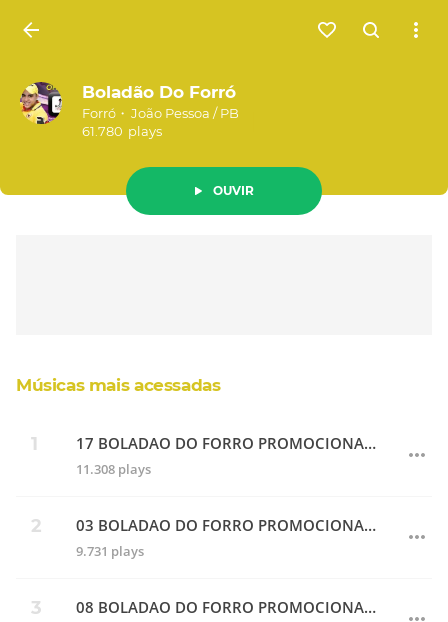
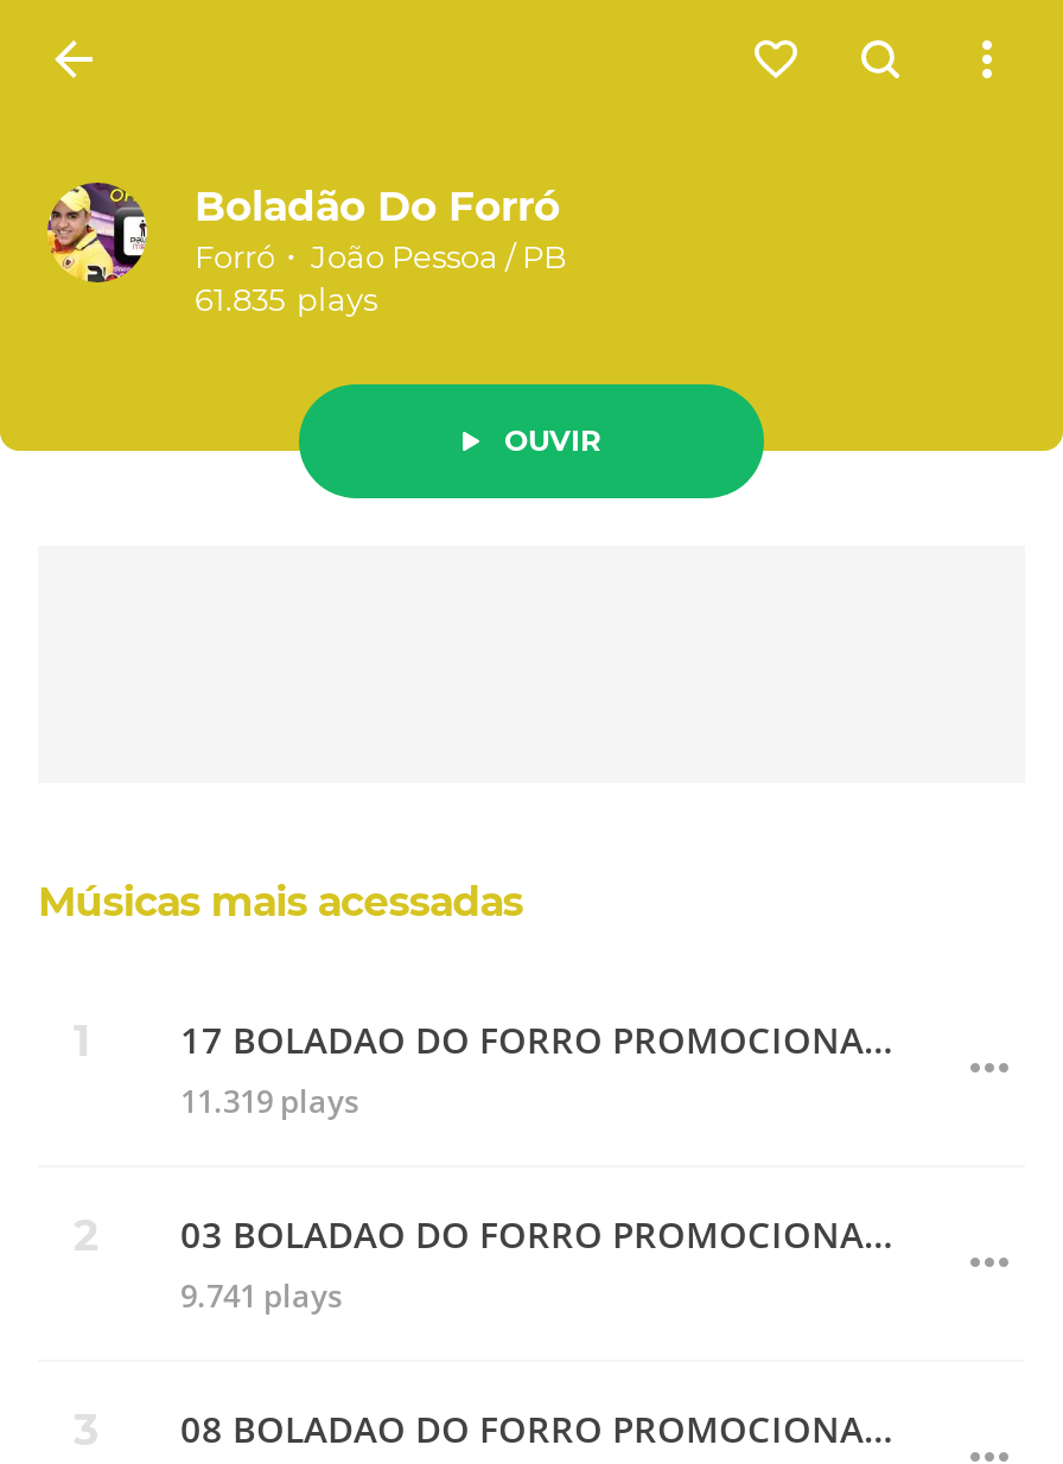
- 61.780 plays
+ 61.835 plays

- 11.308 plays
+ 11.319 plays

- 9.731 plays
+ 9.741 plays
